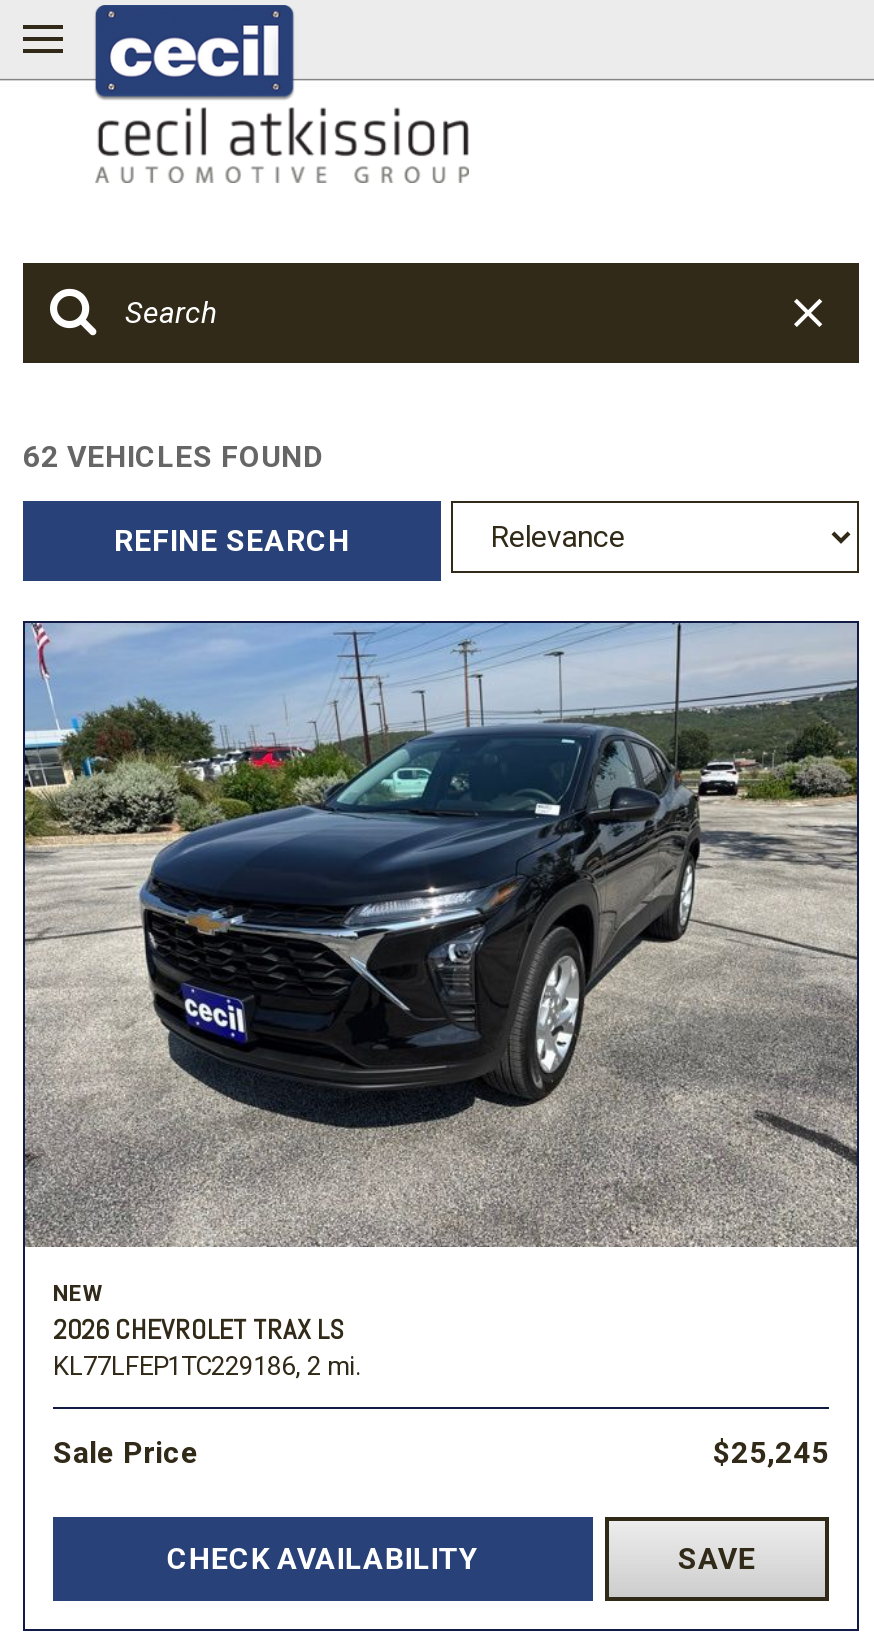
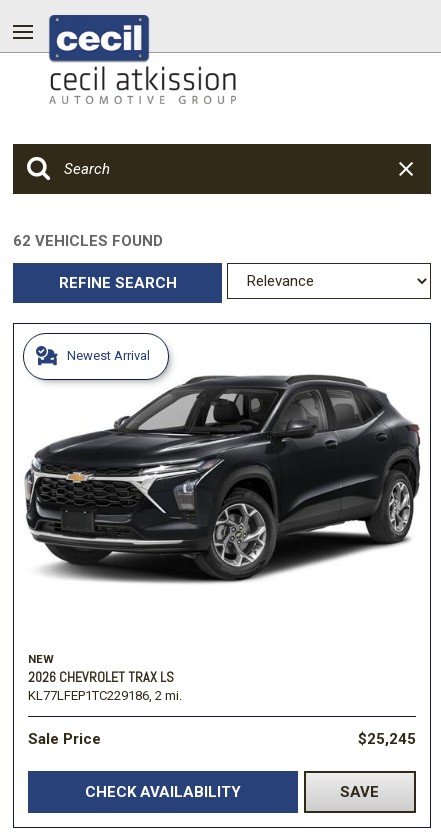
+ Newest Arrival

- [image]
+ [image]
